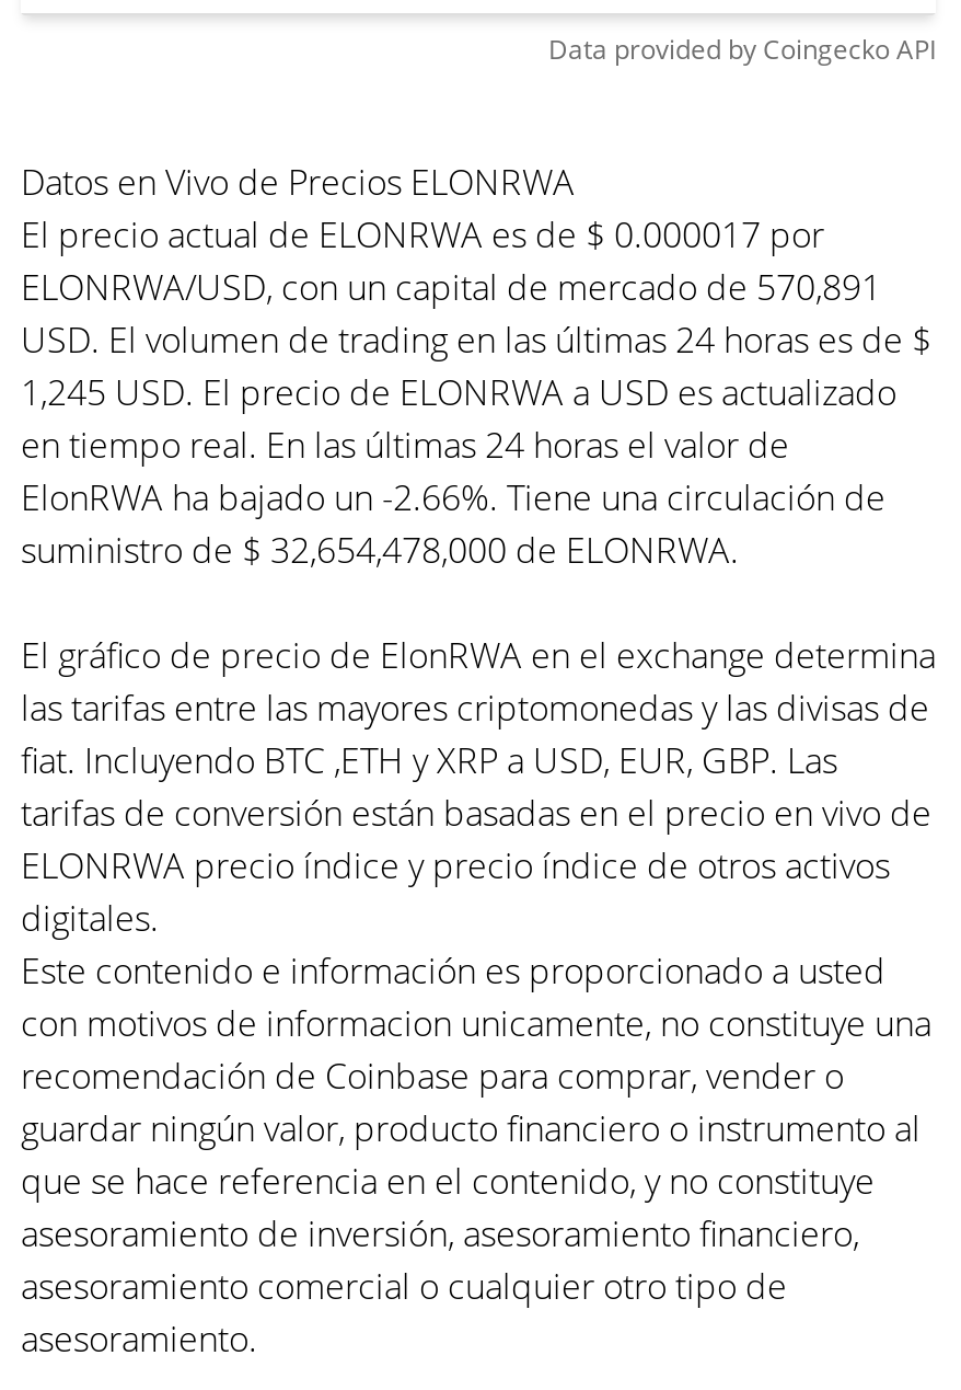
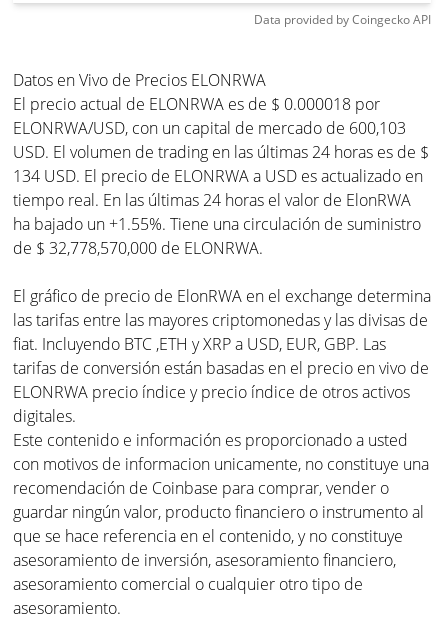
- El precio actual de ELONRWA es de $ 0.000017 por
+ El precio actual de ELONRWA es de $ 0.000018 por

- ELONRWA/USD, con un capital de mercado de 570,891
+ ELONRWA/USD, con un capital de mercado de 600,103

- 1,245 USD. El precio de ELONRWA a USD es actualizado
- en tiempo real. En las últimas 24 horas el valor de
- ElonRWA ha bajado un -2.66%. Tiene una circulación de
- suministro de $ 32,654,478,000 de ELONRWA.
+ 134 USD. El precio de ELONRWA a USD es actualizado en
+ tiempo real. En las últimas 24 horas el valor de ElonRWA
+ ha bajado un +1.55%. Tiene una circulación de suministro
+ de $ 32,778,570,000 de ELONRWA.
